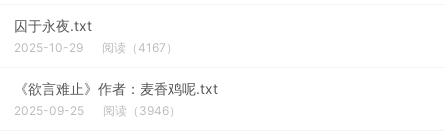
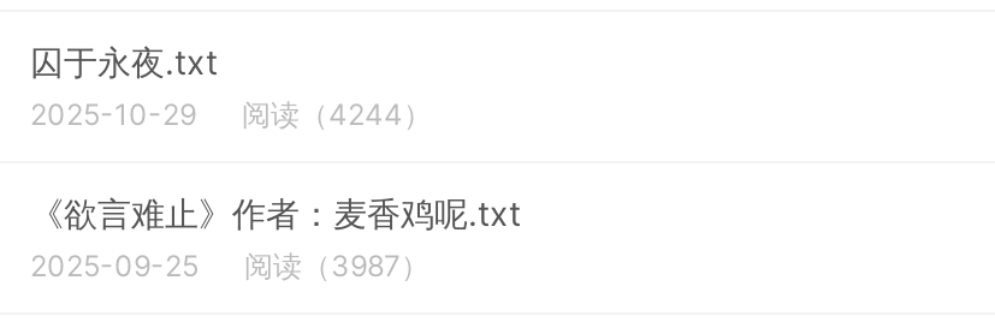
- 2025-10-29 阅读（4167）
+ 2025-10-29 阅读（4244）

- 2025-09-25 阅读（3946）
+ 2025-09-25 阅读（3987）
